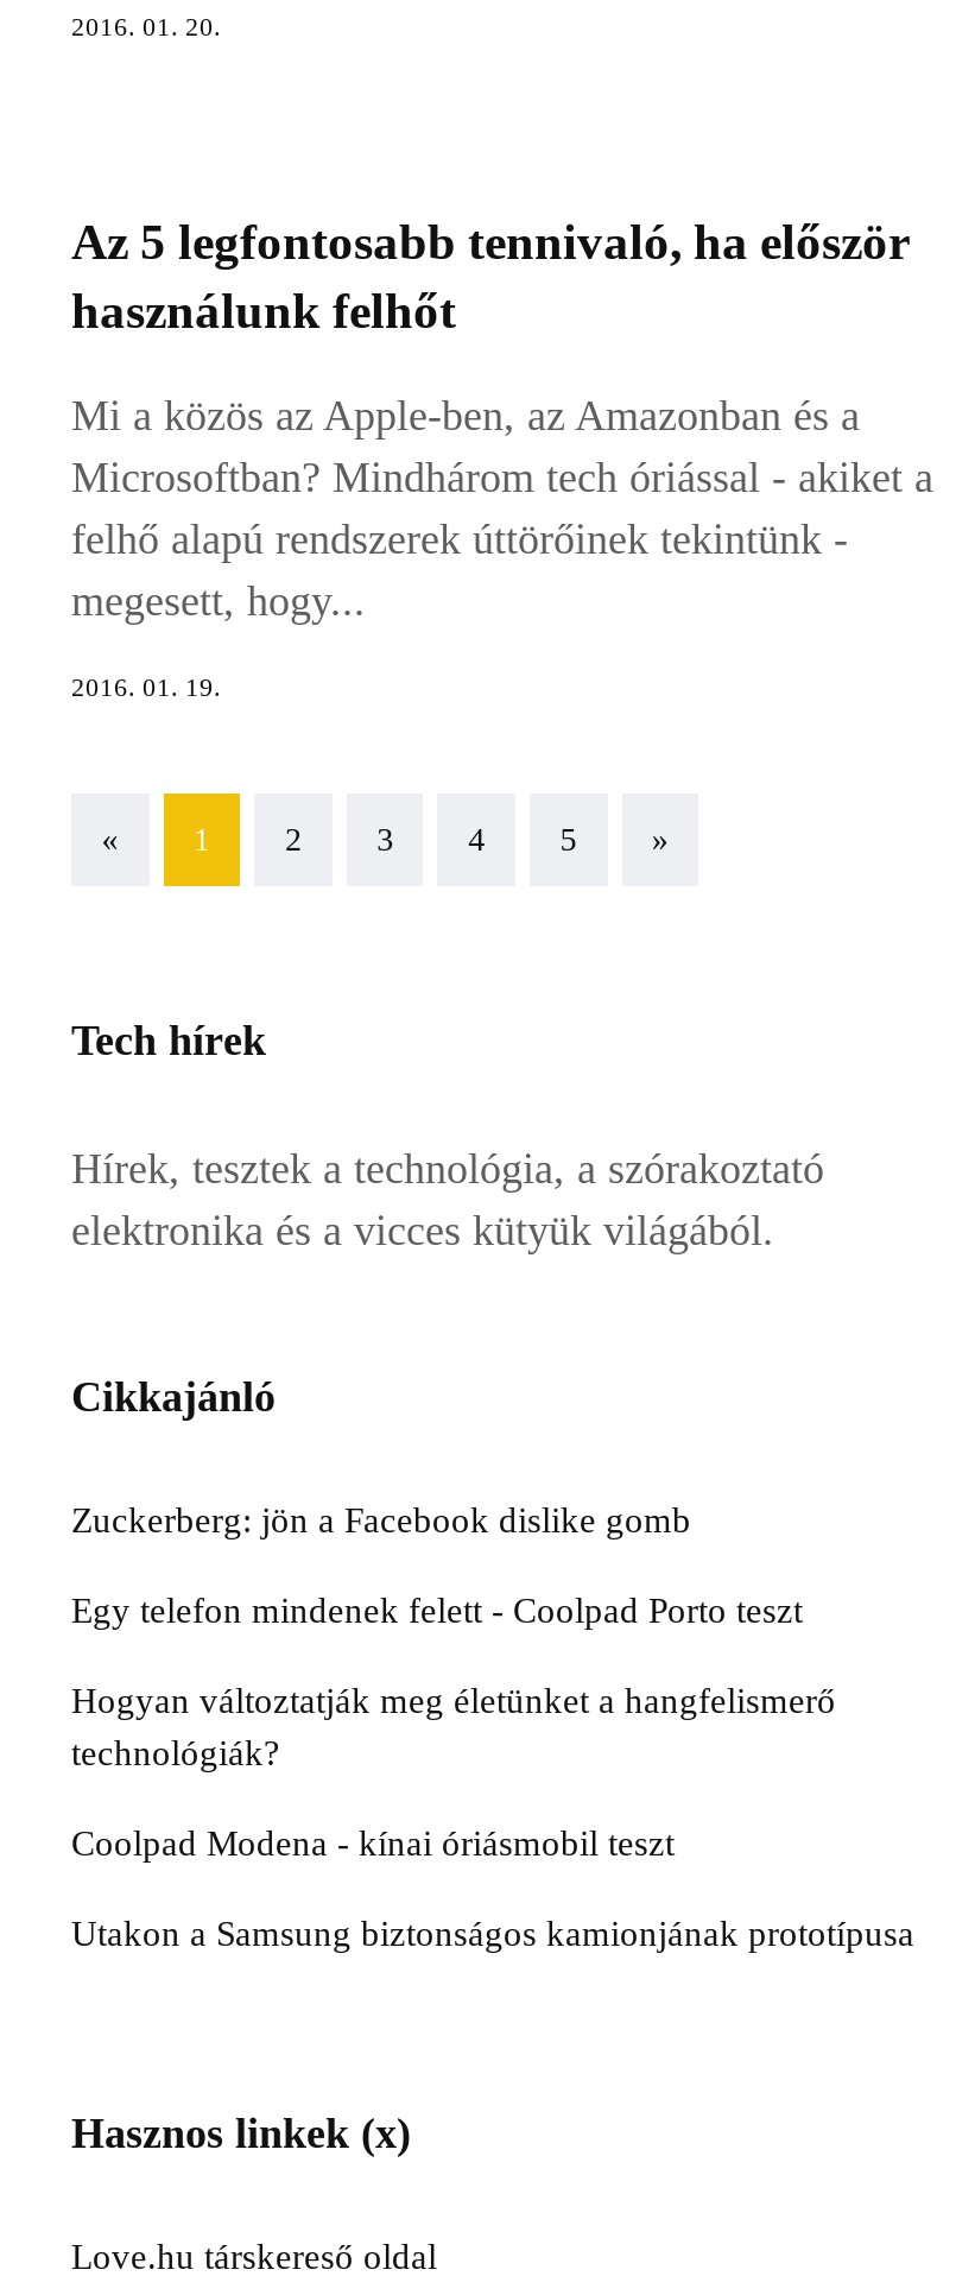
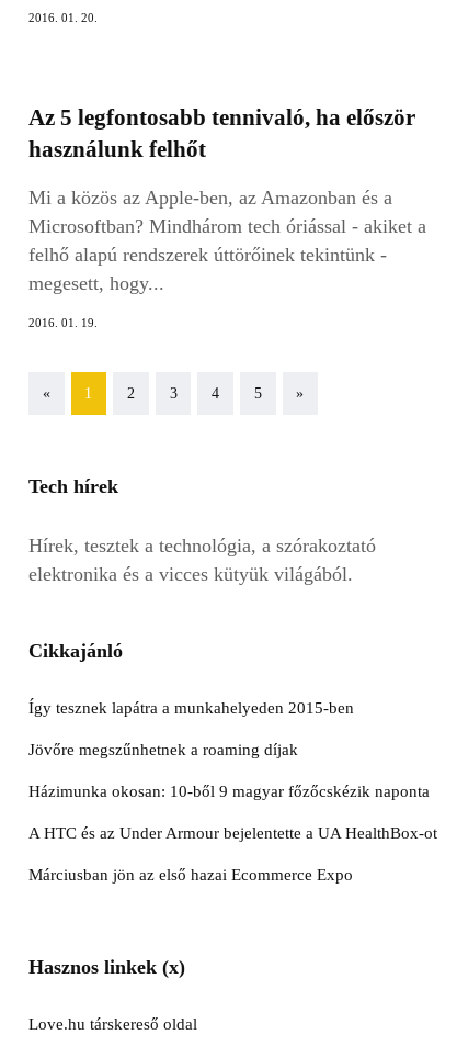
- Zuckerberg: jön a Facebook dislike gomb
+ Így tesznek lapátra a munkahelyeden 2015-ben

- Egy telefon mindenek felett - Coolpad Porto teszt
+ Jövőre megszűnhetnek a roaming díjak

- Hogyan változtatják meg életünket a hangfelismerő
- technológiák?
+ Házimunka okosan: 10-ből 9 magyar főzőcskézik naponta

- Coolpad Modena - kínai óriásmobil teszt
+ A HTC és az Under Armour bejelentette a UA HealthBox-ot

- Utakon a Samsung biztonságos kamionjának prototípusa
+ Márciusban jön az első hazai Ecommerce Expo
